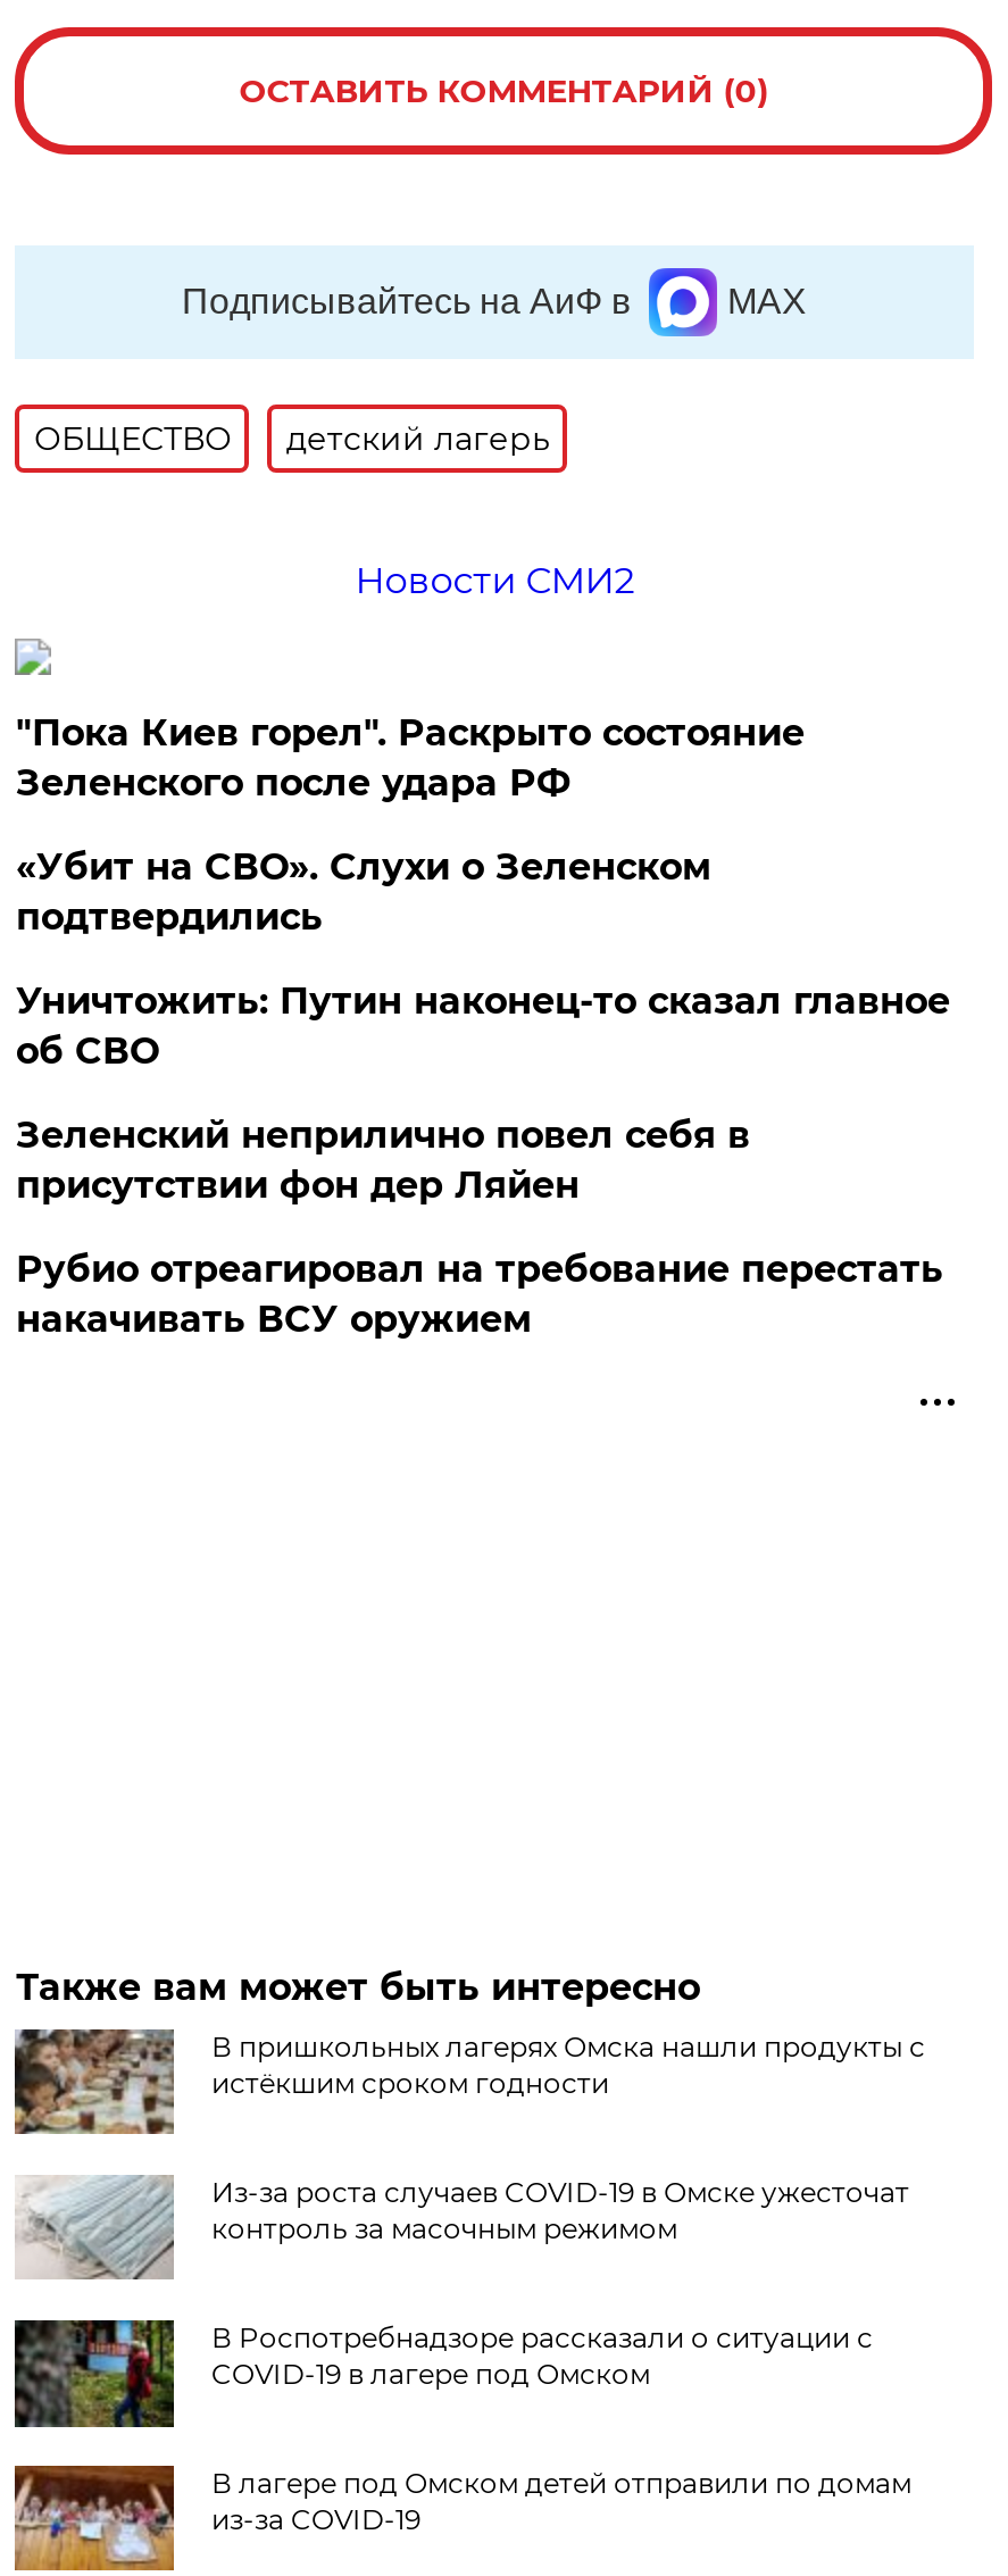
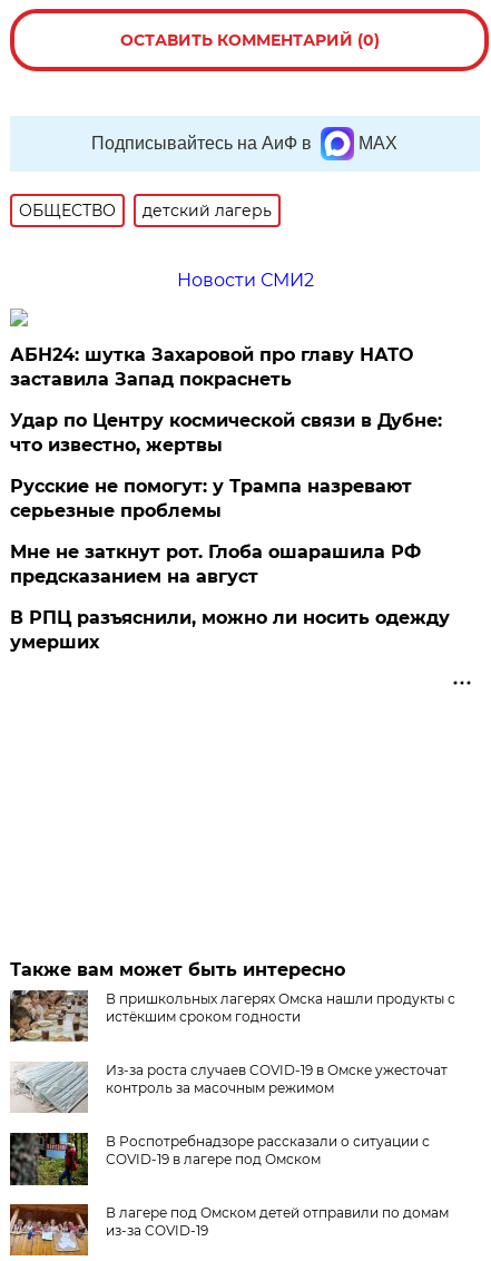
- "Пока Киев горел". Раскрыто состояние
- Зеленского после удара РФ
+ АБН24: шутка Захаровой про главу НАТО
+ заставила Запад покраснеть

- «Убит на СВО». Слухи о Зеленском
- подтвердились
+ Удар по Центру космической связи в Дубне:
+ что известно, жертвы

- Уничтожить: Путин наконец-то сказал главное
- об СВО
+ Русские не помогут: у Трампа назревают
+ серьезные проблемы

- Зеленский неприлично повел cебя в
- присутствии фон дер Ляйен
+ Мне не заткнут рот. Глоба ошарашила РФ
+ предсказанием на август

- Рубио отреагировал на требование перестать
- накачивать ВСУ оружием
+ В РПЦ разъяснили, можно ли носить одежду
+ умерших
